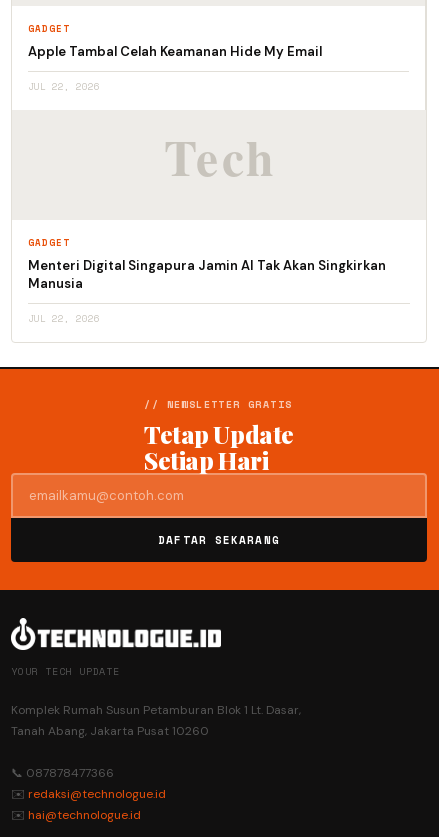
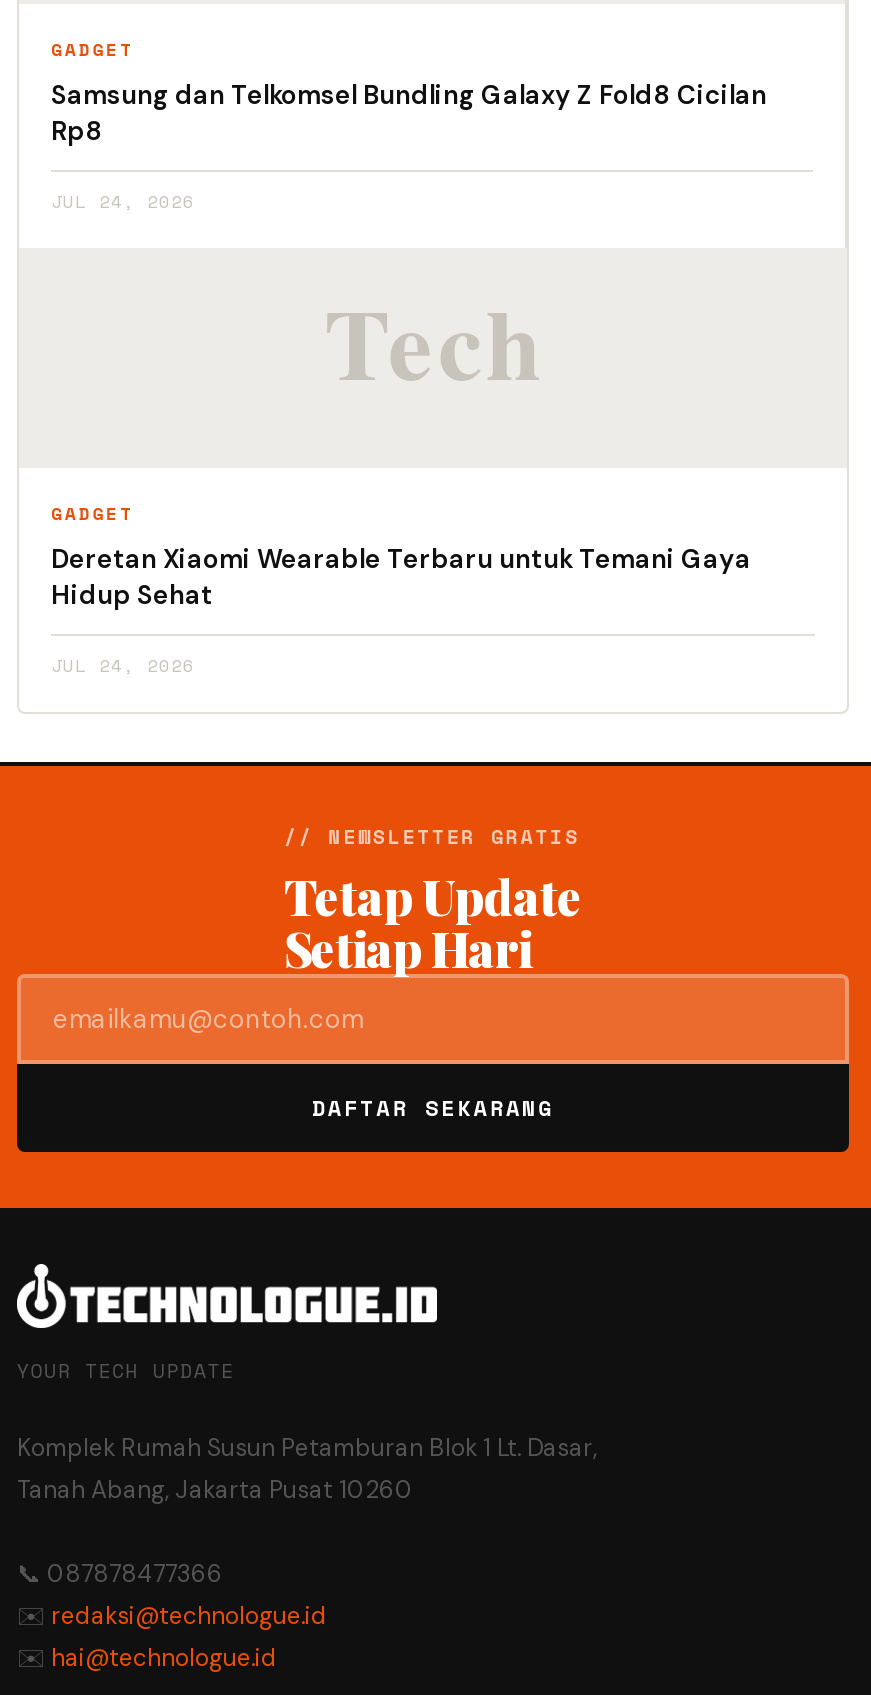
- Apple Tambal Celah Keamanan Hide My Email
+ Samsung dan Telkomsel Bundling Galaxy Z Fold8 Cicilan
+ Rp8

- JUL 22, 2026
+ JUL 24, 2026

- Menteri Digital Singapura Jamin AI Tak Akan Singkirkan
- Manusia
+ Deretan Xiaomi Wearable Terbaru untuk Temani Gaya
+ Hidup Sehat

- JUL 22, 2026
+ JUL 24, 2026
